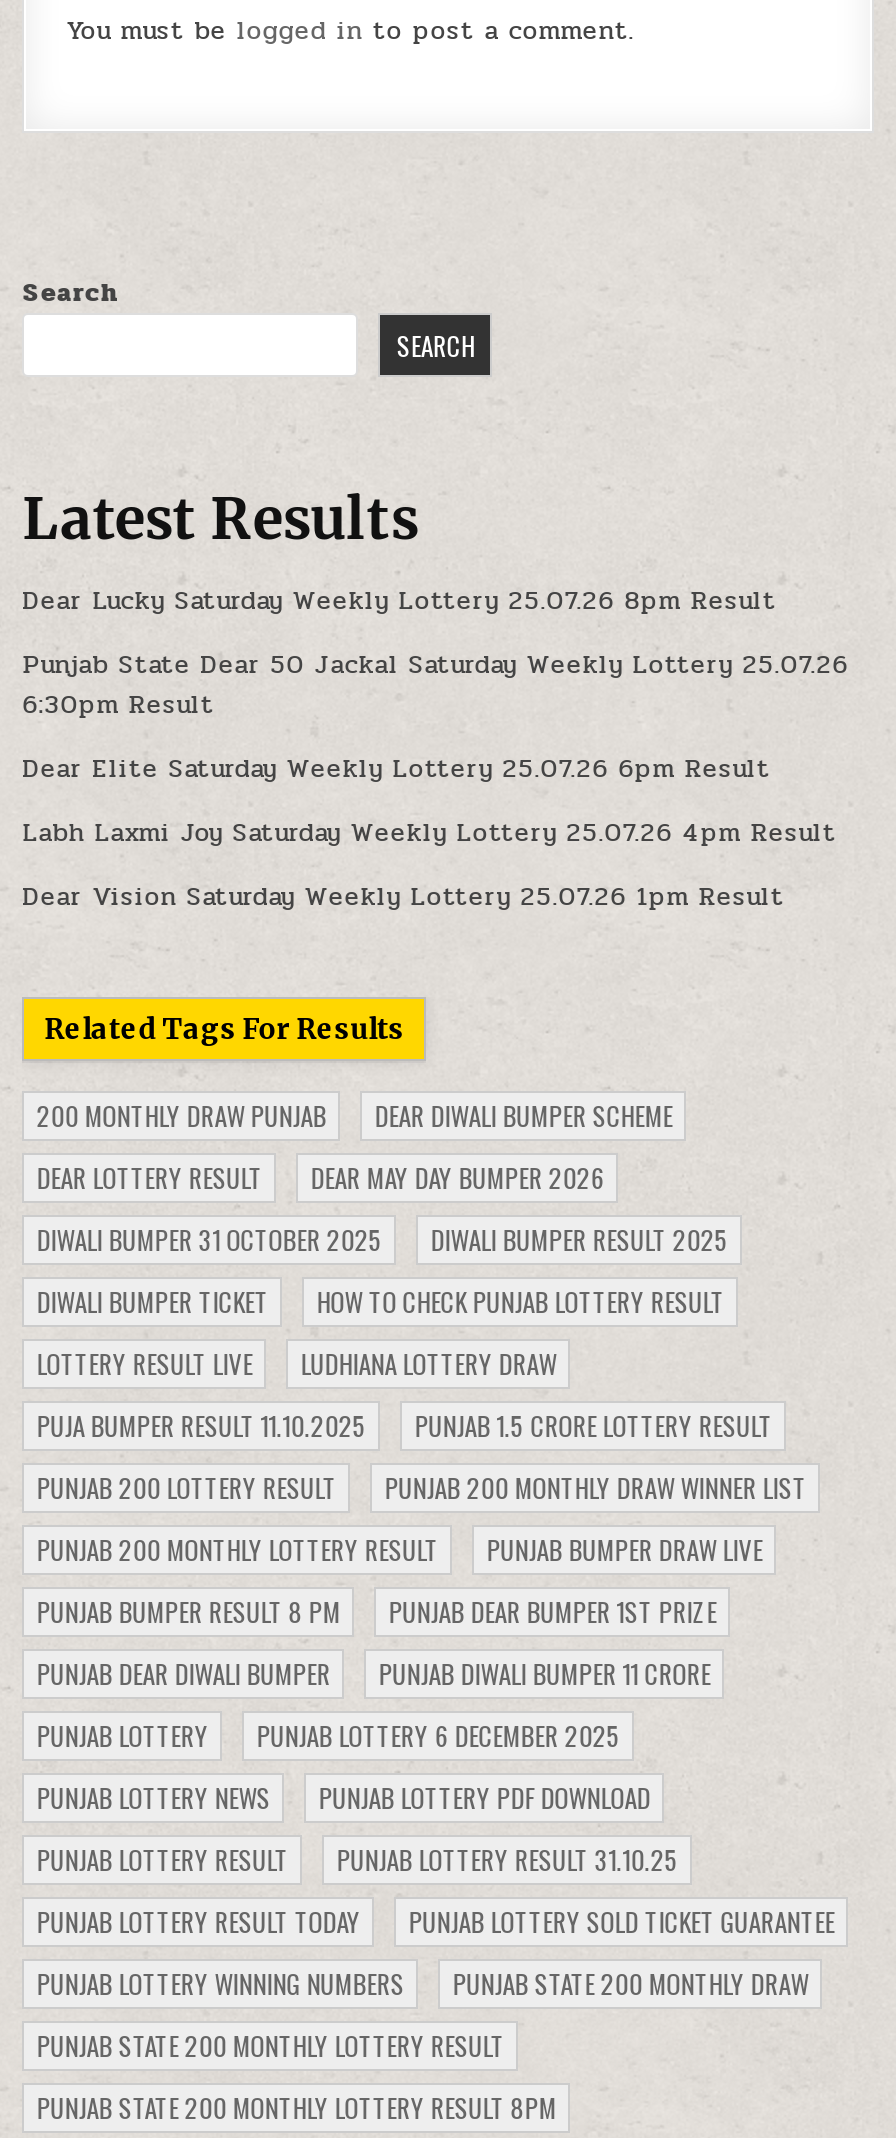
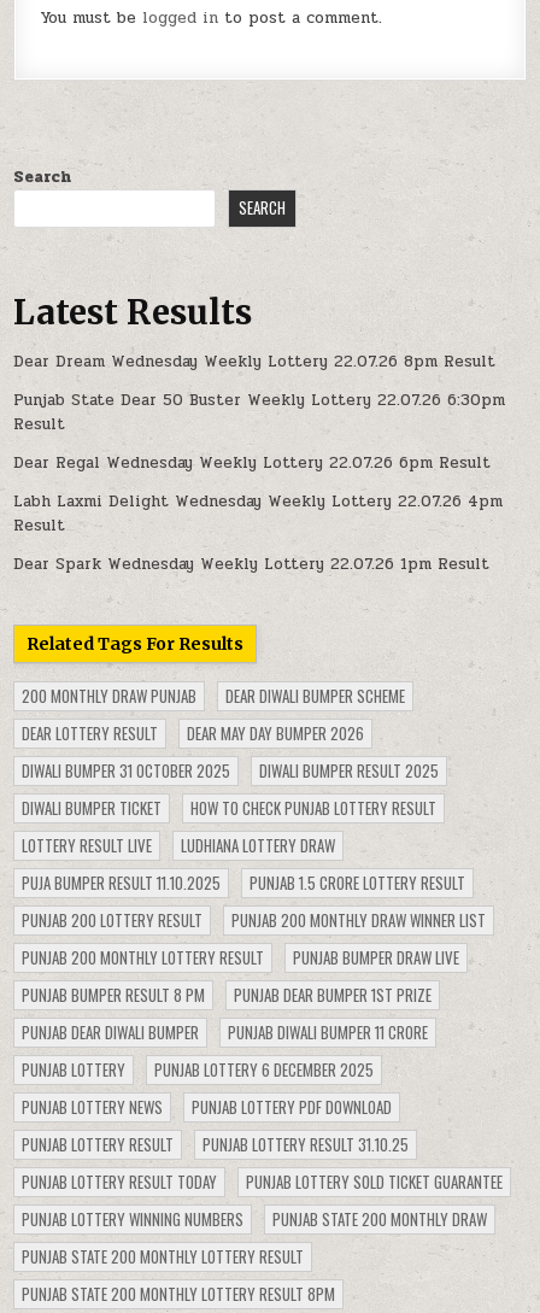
- Dear Lucky Saturday Weekly Lottery 25.07.26 8pm Result
+ Dear Dream Wednesday Weekly Lottery 22.07.26 8pm Result

- Punjab State Dear 50 Jackal Saturday Weekly Lottery 25.07.26
- 6:30pm Result
+ Punjab State Dear 50 Buster Weekly Lottery 22.07.26 6:30pm
+ Result

- Dear Elite Saturday Weekly Lottery 25.07.26 6pm Result
+ Dear Regal Wednesday Weekly Lottery 22.07.26 6pm Result

- Labh Laxmi Joy Saturday Weekly Lottery 25.07.26 4pm Result
+ Labh Laxmi Delight Wednesday Weekly Lottery 22.07.26 4pm
+ Result

- Dear Vision Saturday Weekly Lottery 25.07.26 1pm Result
+ Dear Spark Wednesday Weekly Lottery 22.07.26 1pm Result
